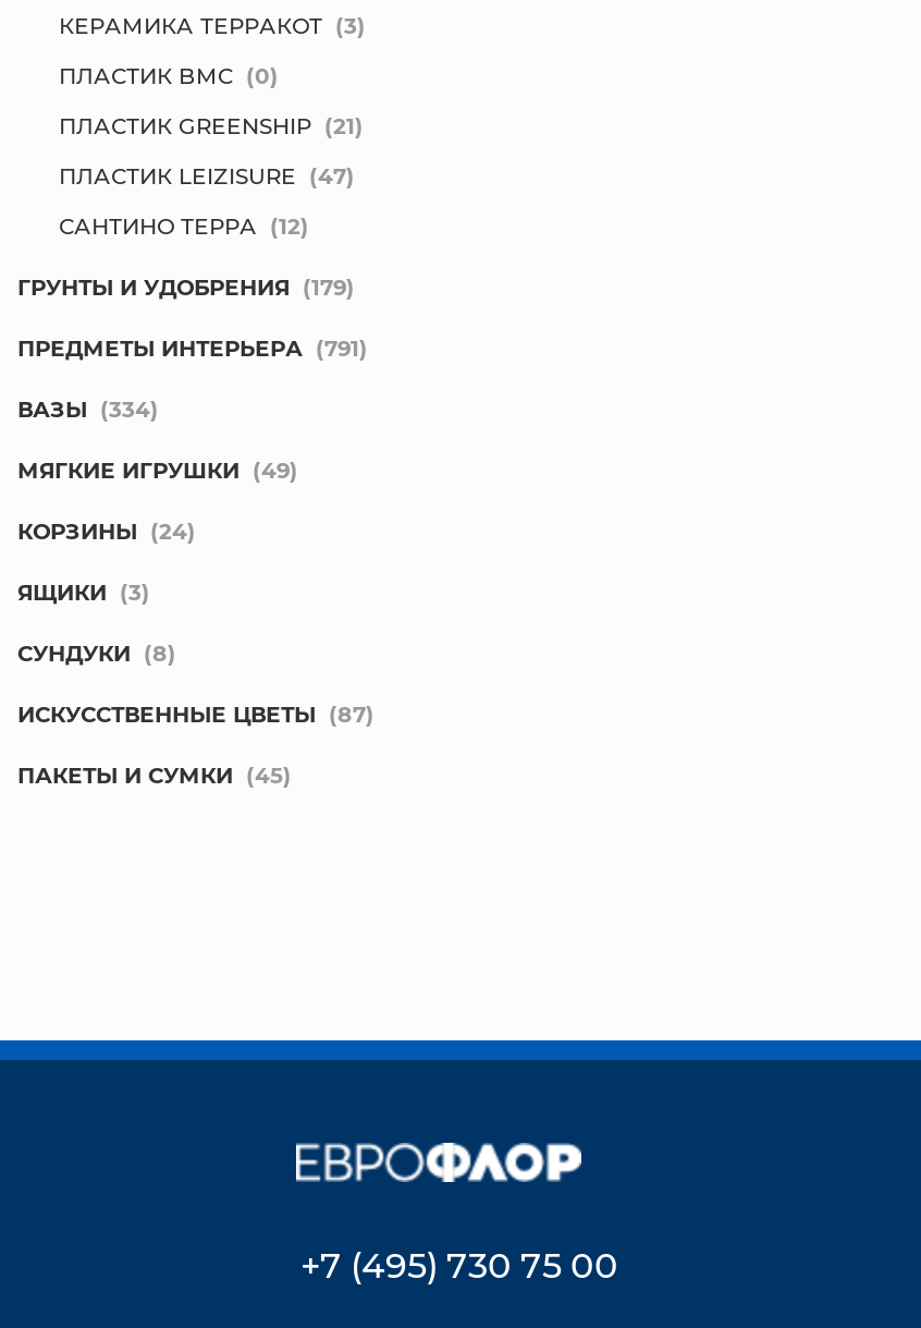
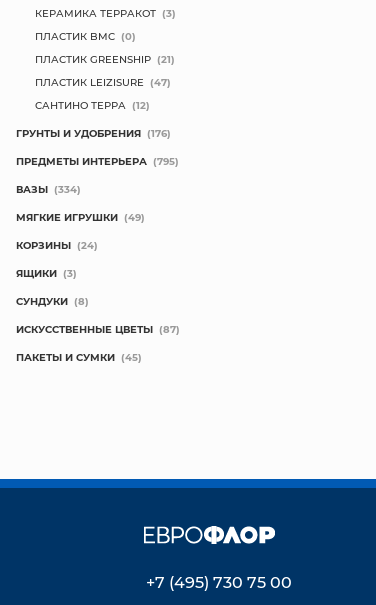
- ГРУНТЫ И УДОБРЕНИЯ (179)
+ ГРУНТЫ И УДОБРЕНИЯ (176)

- ПРЕДМЕТЫ ИНТЕРЬЕРА (791)
+ ПРЕДМЕТЫ ИНТЕРЬЕРА (795)
